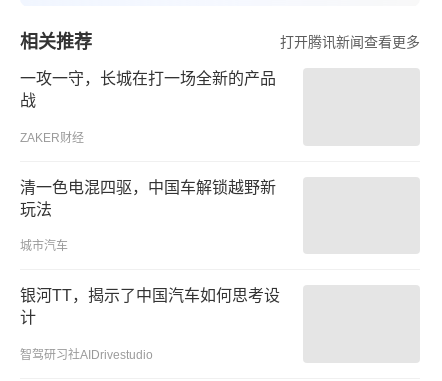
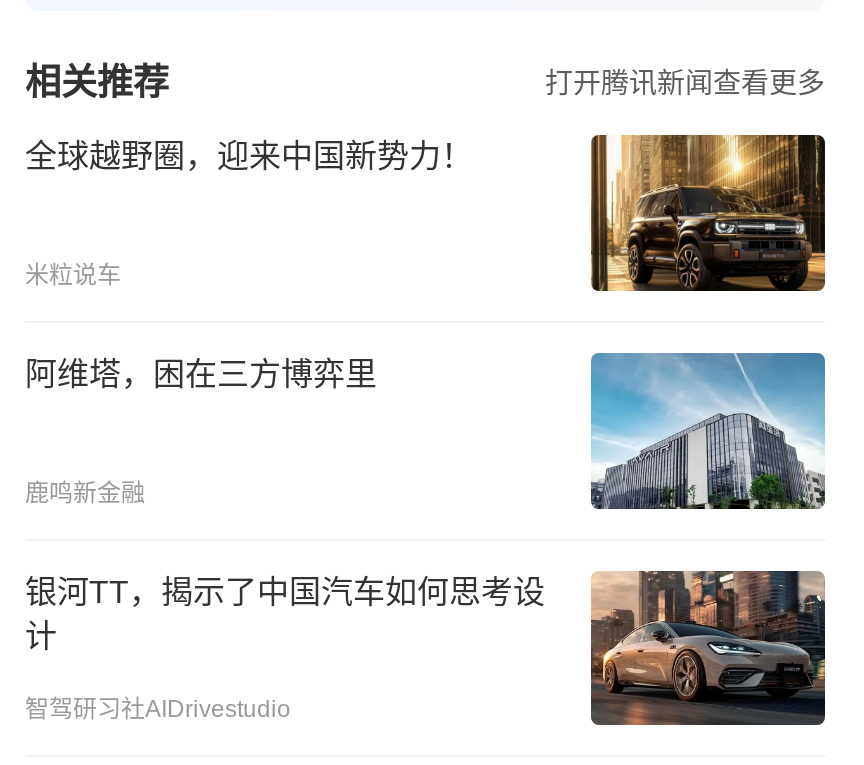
+ [image]

+ [image]

+ [image]

- 一攻一守，长城在打一场全新的产品
- 战
+ 全球越野圈，迎来中国新势力！

- ZAKER财经
+ 米粒说车

- 清一色电混四驱，中国车解锁越野新
- 玩法
+ 阿维塔，困在三方博弈里

- 城市汽车
+ 鹿鸣新金融
